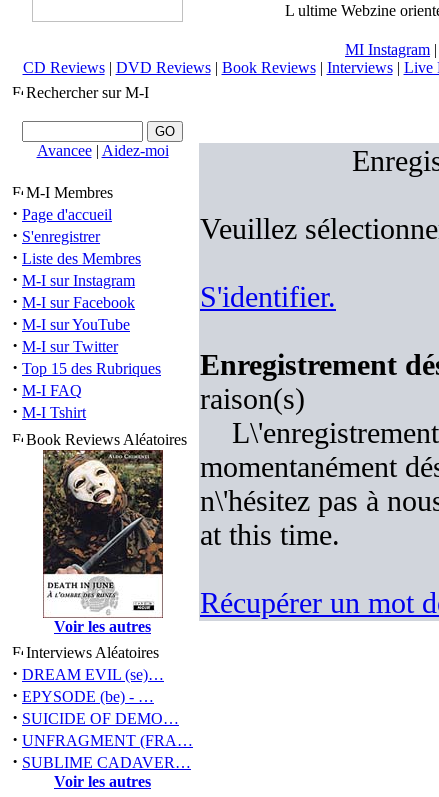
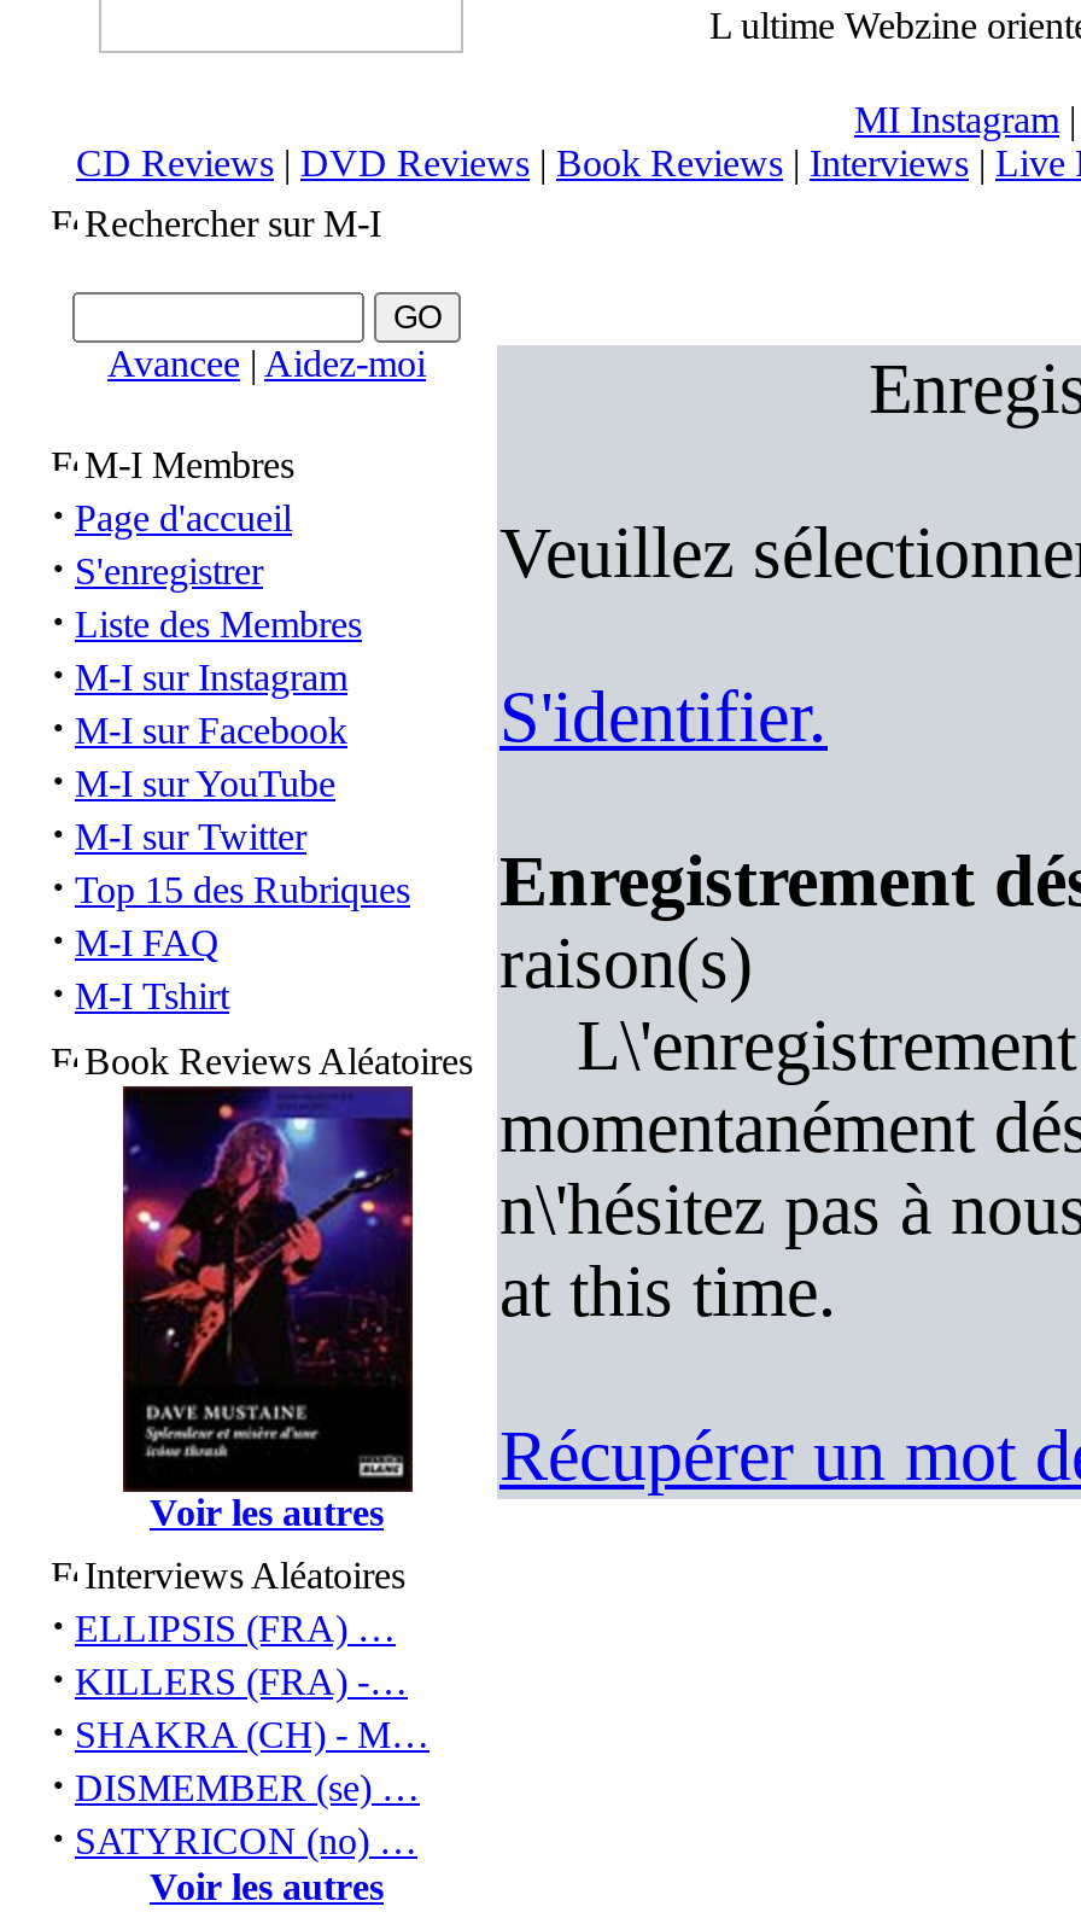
- [image]
+ [image]

- · DREAM EVIL (se)…
- · EPYSODE (be) - …
- · SUICIDE OF DEMO…
- · UNFRAGMENT (FRA…
- · SUBLIME CADAVER…
+ · ELLIPSIS (FRA) …
+ · KILLERS (FRA) -…
+ · SHAKRA (CH) - M…
+ · DISMEMBER (se) …
+ · SATYRICON (no) …
